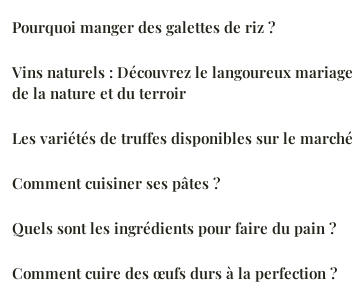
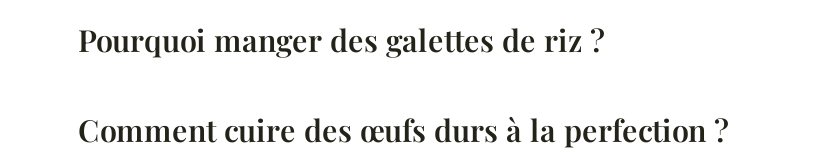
- Vins naturels : Découvrez le langoureux mariage
- de la nature et du terroir
- Les variétés de truffes disponibles sur le marché
- Comment cuisiner ses pâtes ?
- Quels sont les ingrédients pour faire du pain ?
